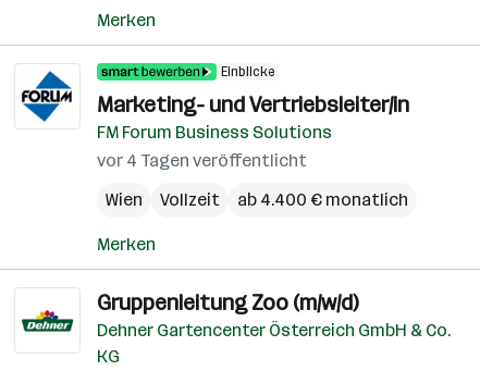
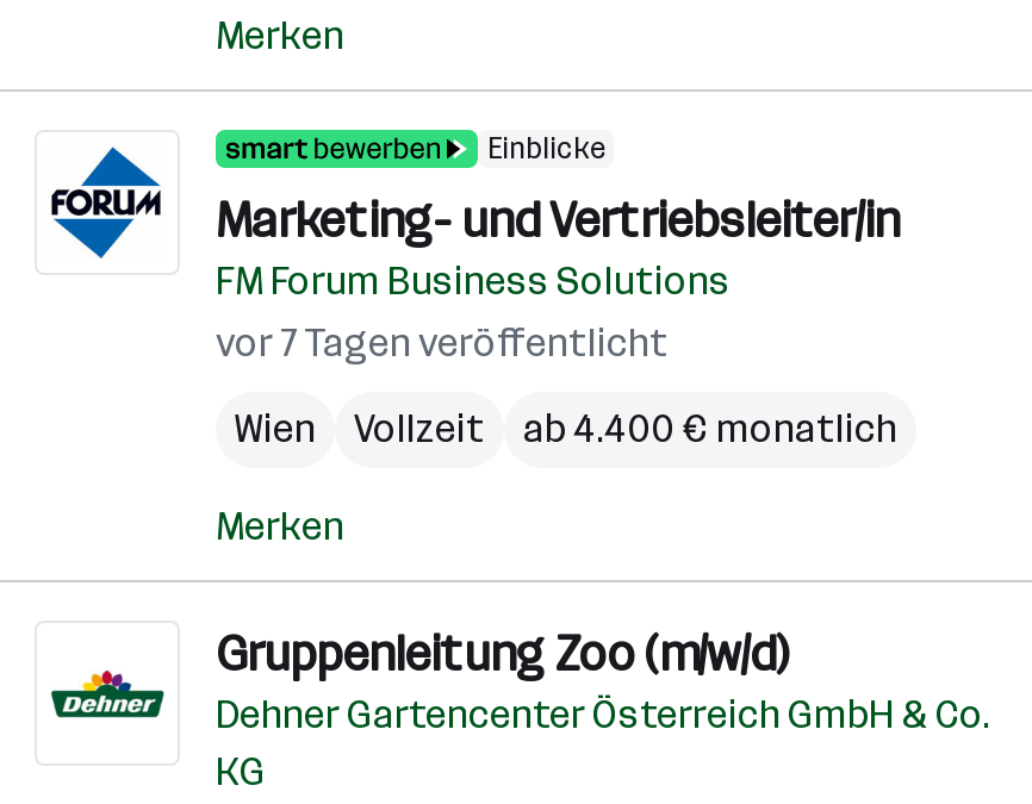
- vor 4 Tagen veröffentlicht
+ vor 7 Tagen veröffentlicht
